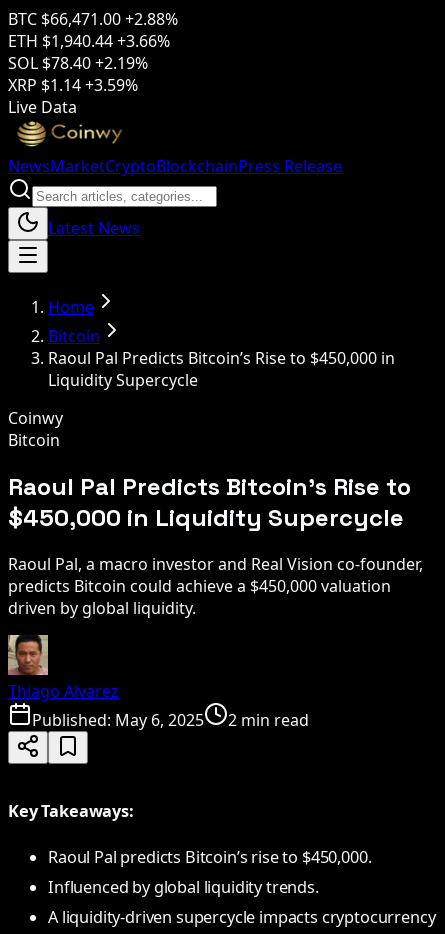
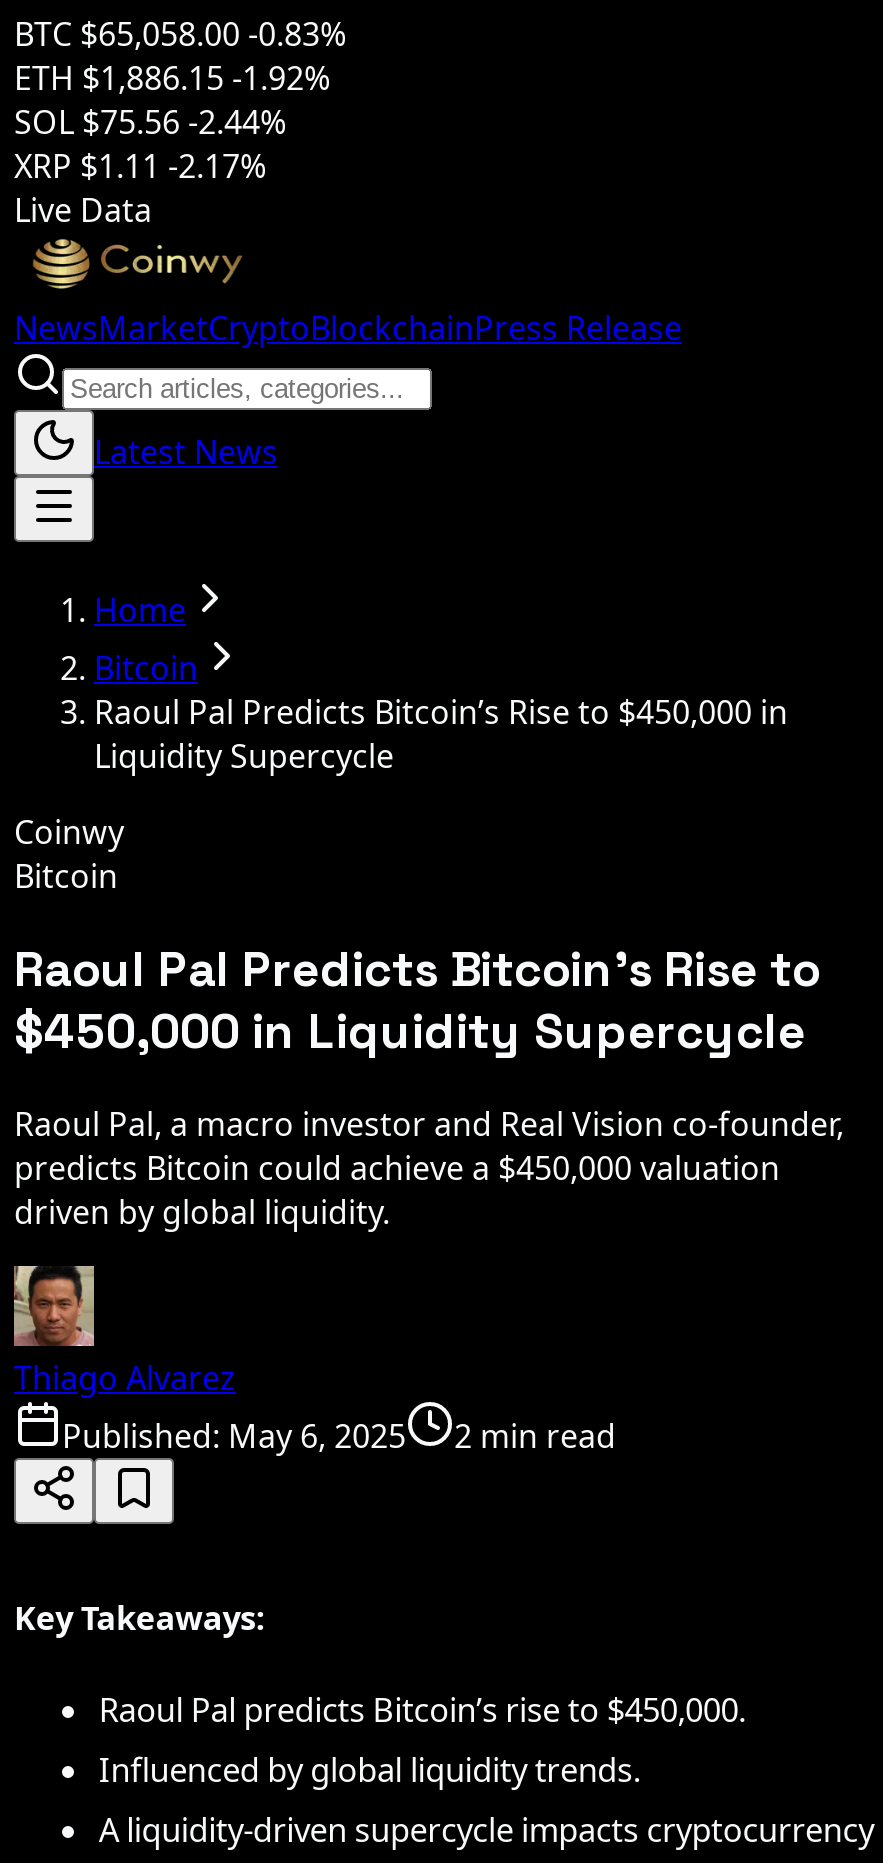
- BTC $66,471.00 +2.88%
+ BTC $65,058.00 -0.83%

- ETH $1,940.44 +3.66%
+ ETH $1,886.15 -1.92%

- SOL $78.40 +2.19%
+ SOL $75.56 -2.44%

- XRP $1.14 +3.59%
+ XRP $1.11 -2.17%
